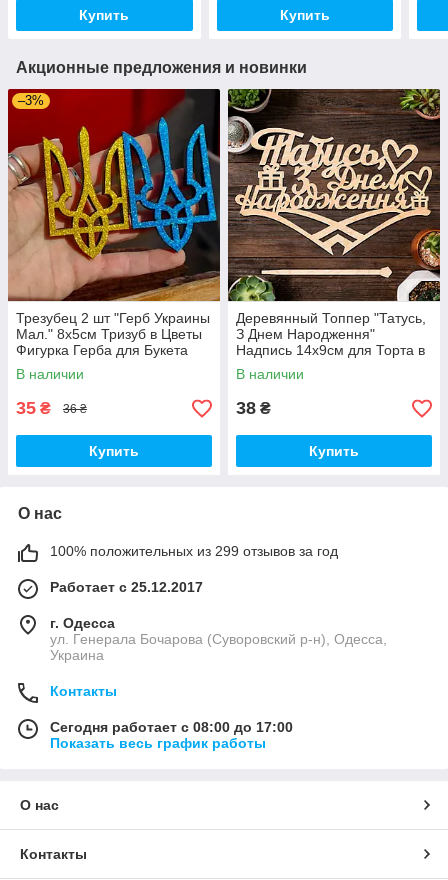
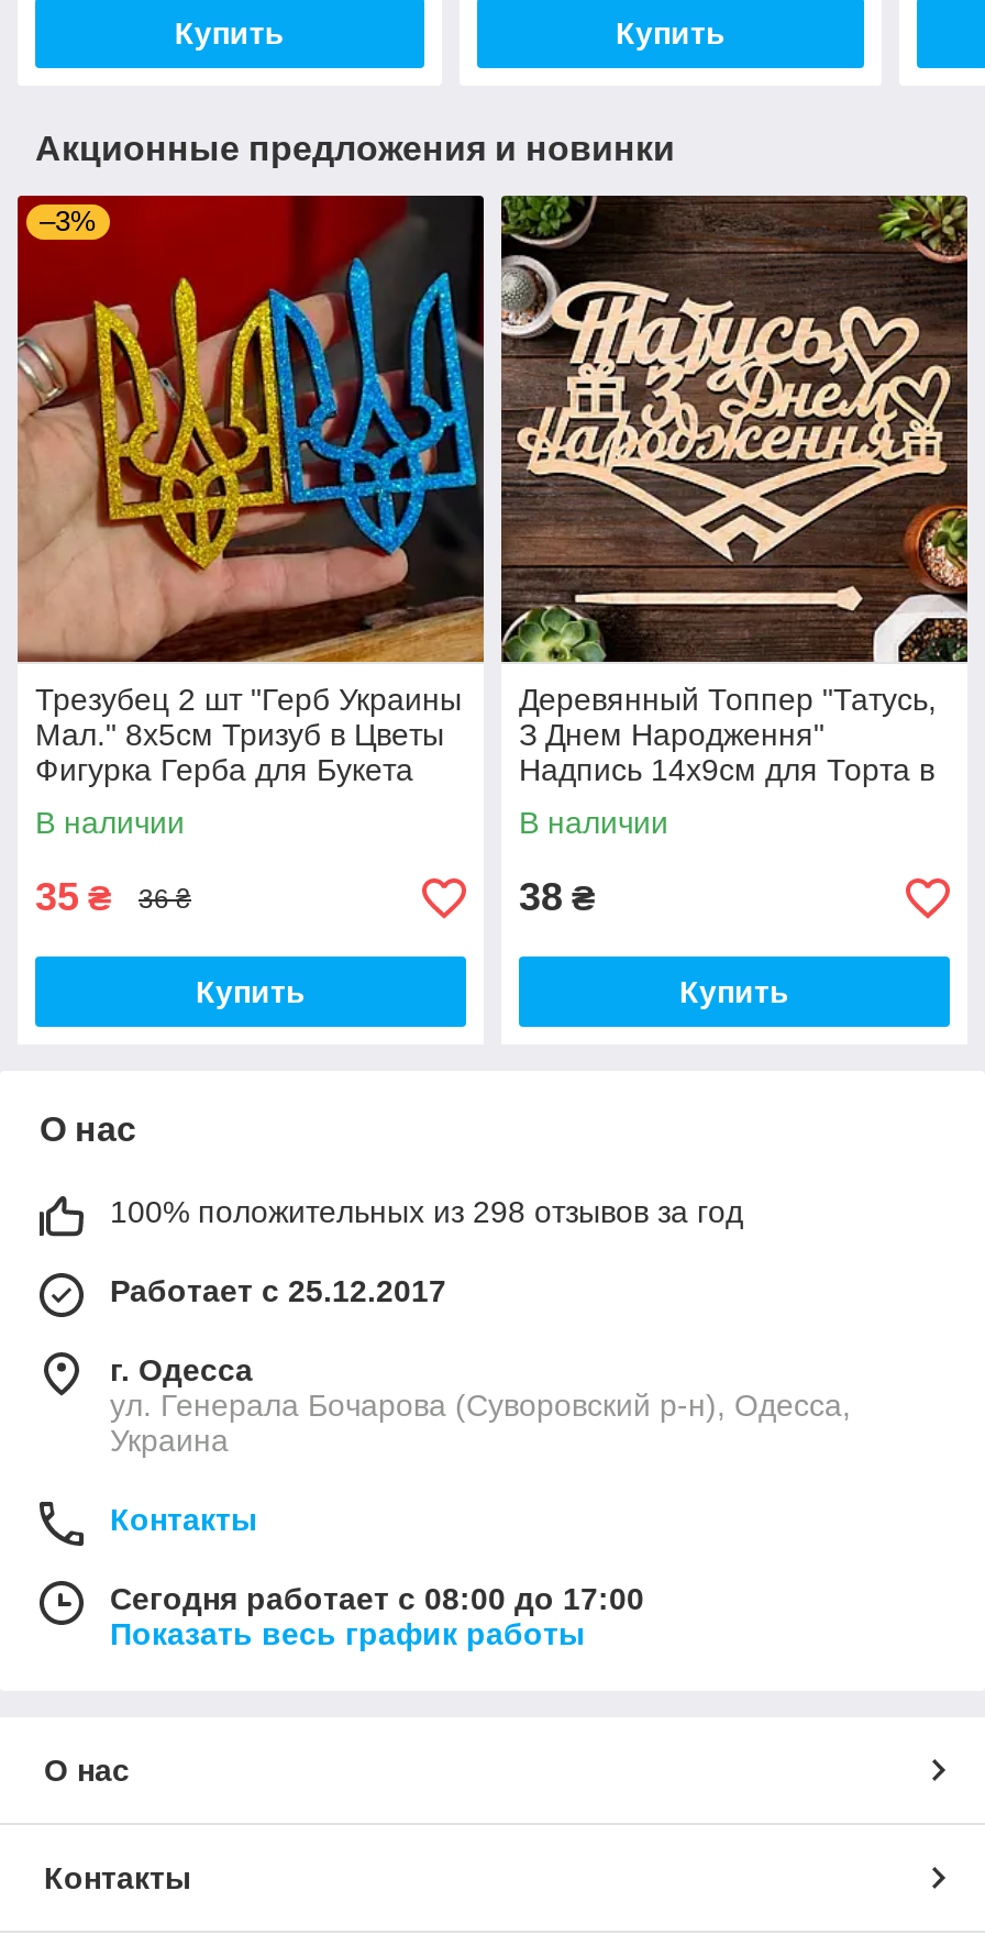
- 100% положительных из 299 отзывов за год
+ 100% положительных из 298 отзывов за год
